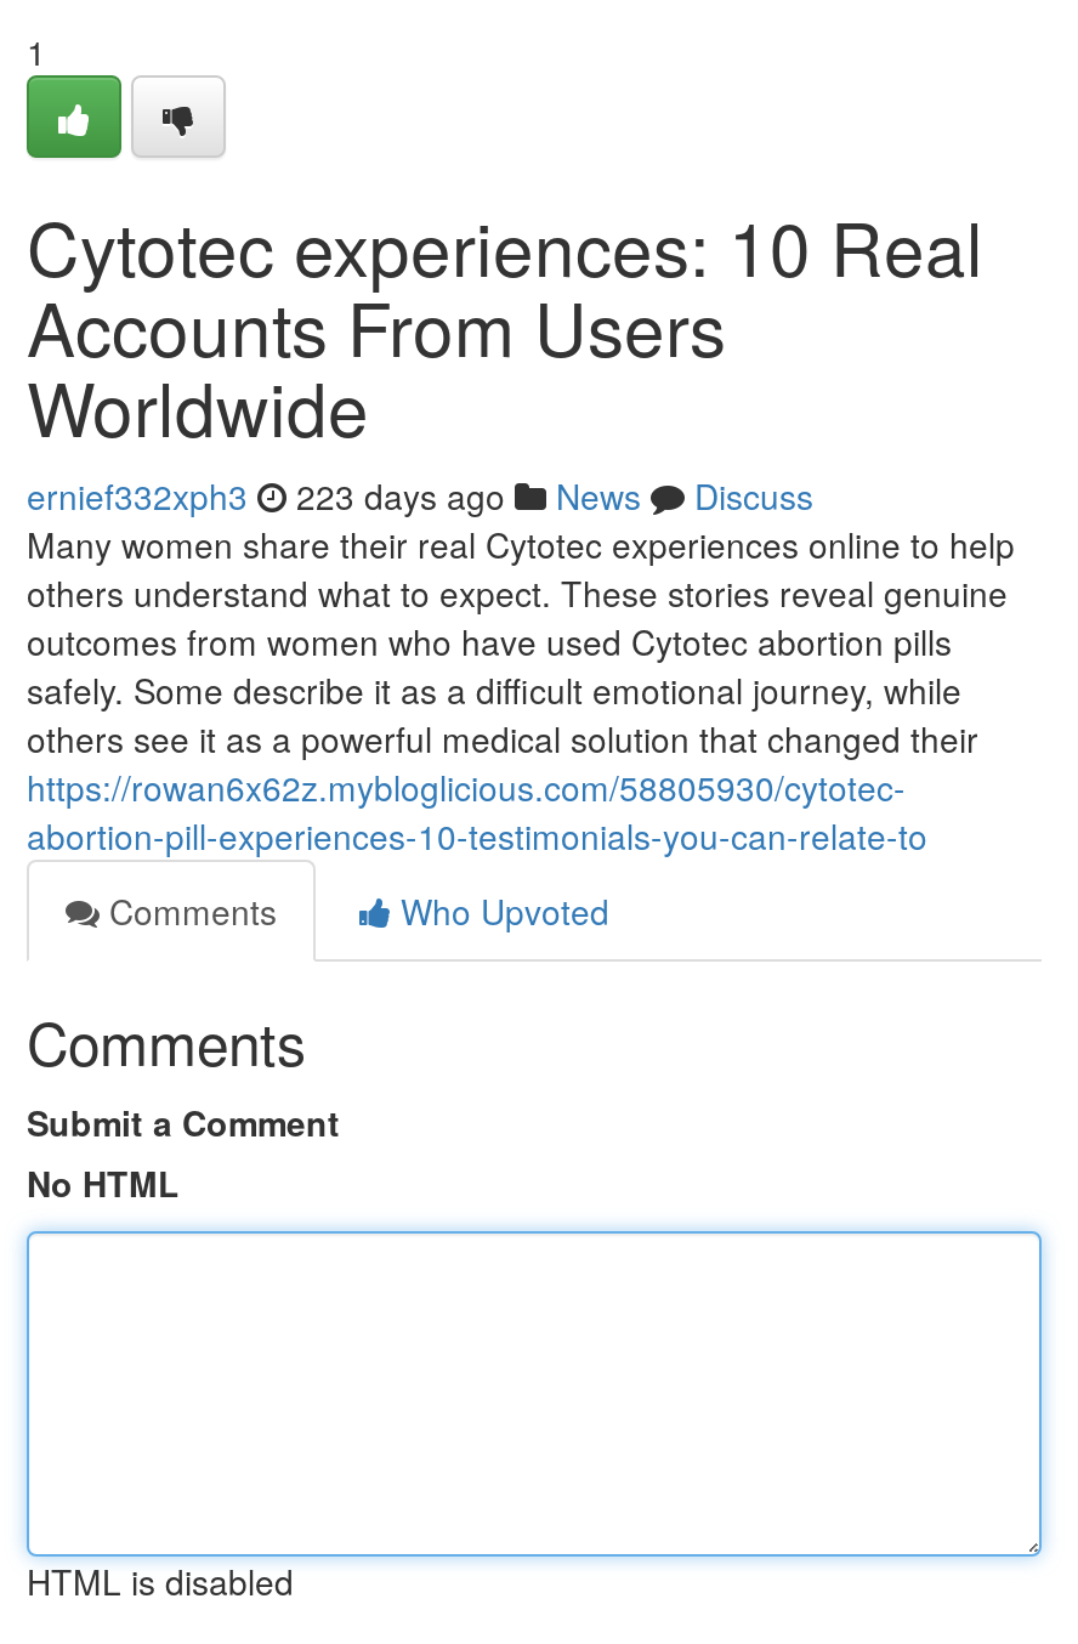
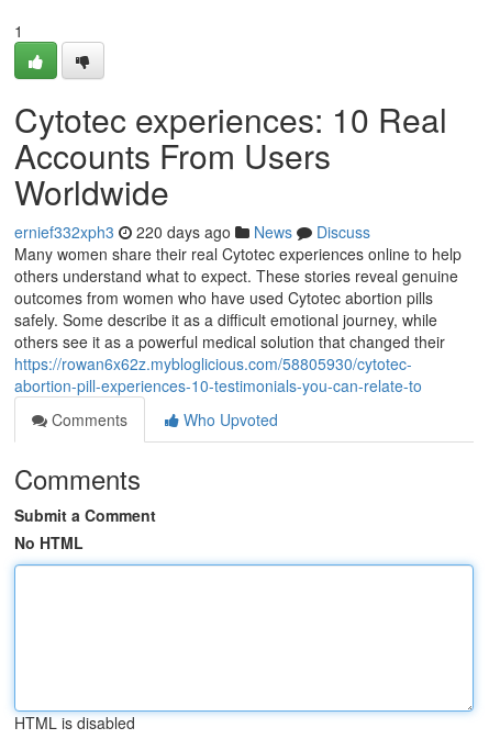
- ernief332xph3 223 days ago News Discuss
+ ernief332xph3 220 days ago News Discuss
